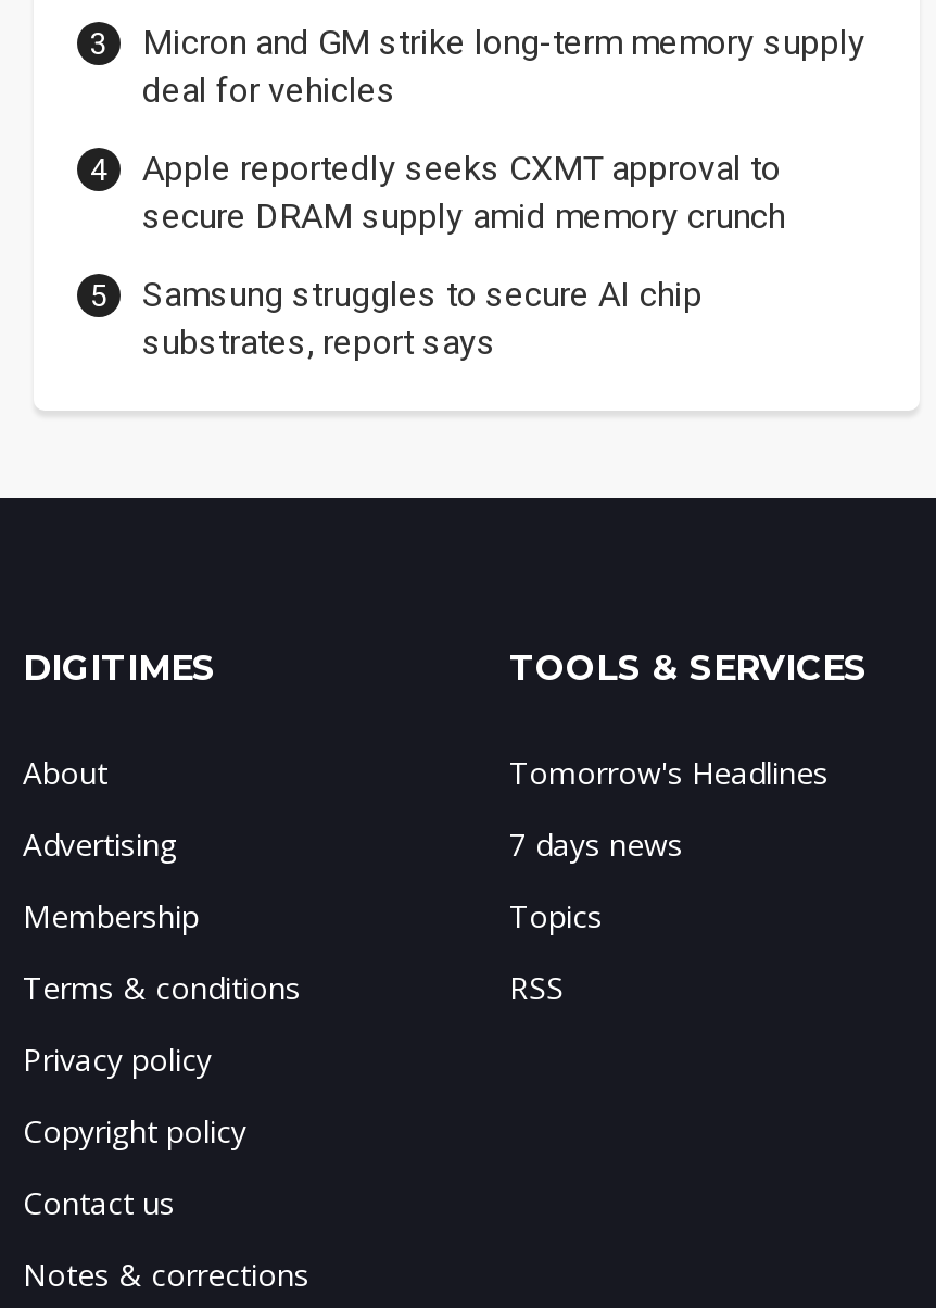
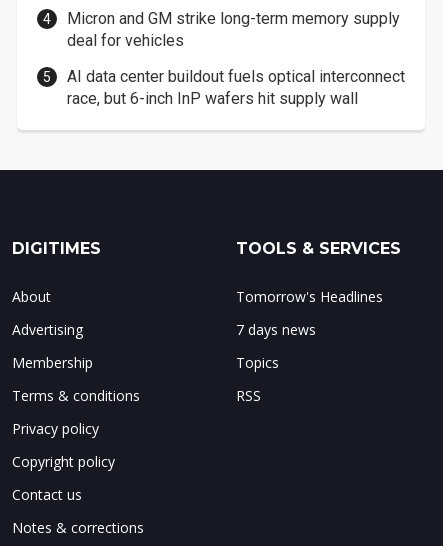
- Apple reportedly seeks CXMT approval to
- secure DRAM supply amid memory crunch
- Samsung struggles to secure AI chip
- substrates, report says
+ AI data center buildout fuels optical interconnect
+ race, but 6-inch InP wafers hit supply wall
